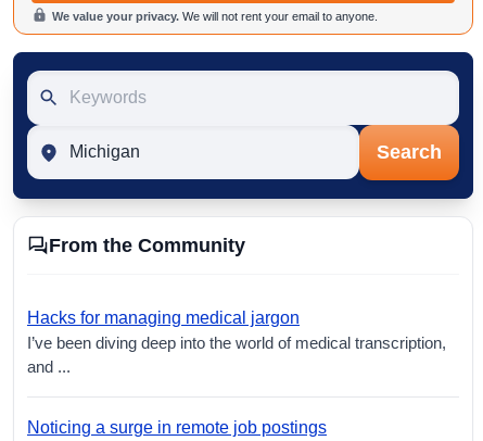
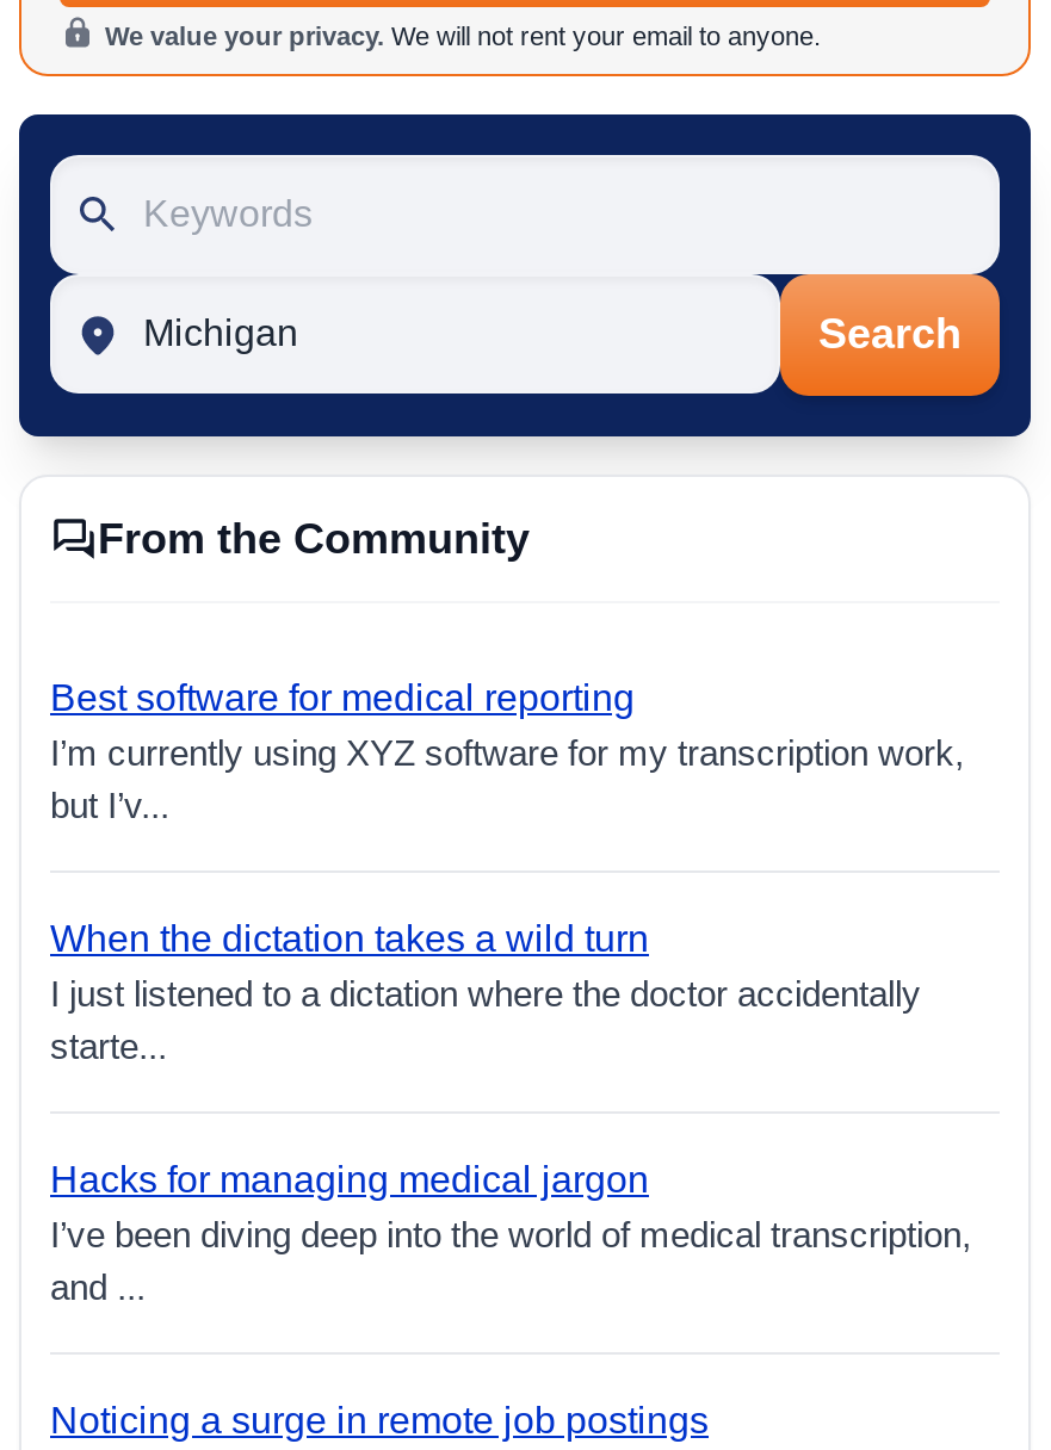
+ Best software for medical reporting
+ I’m currently using XYZ software for my transcription work,
+ but I’v...
+ When the dictation takes a wild turn
+ I just listened to a dictation where the doctor accidentally
+ starte...
